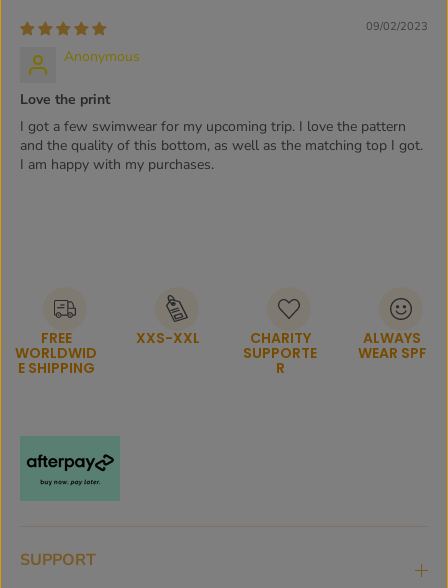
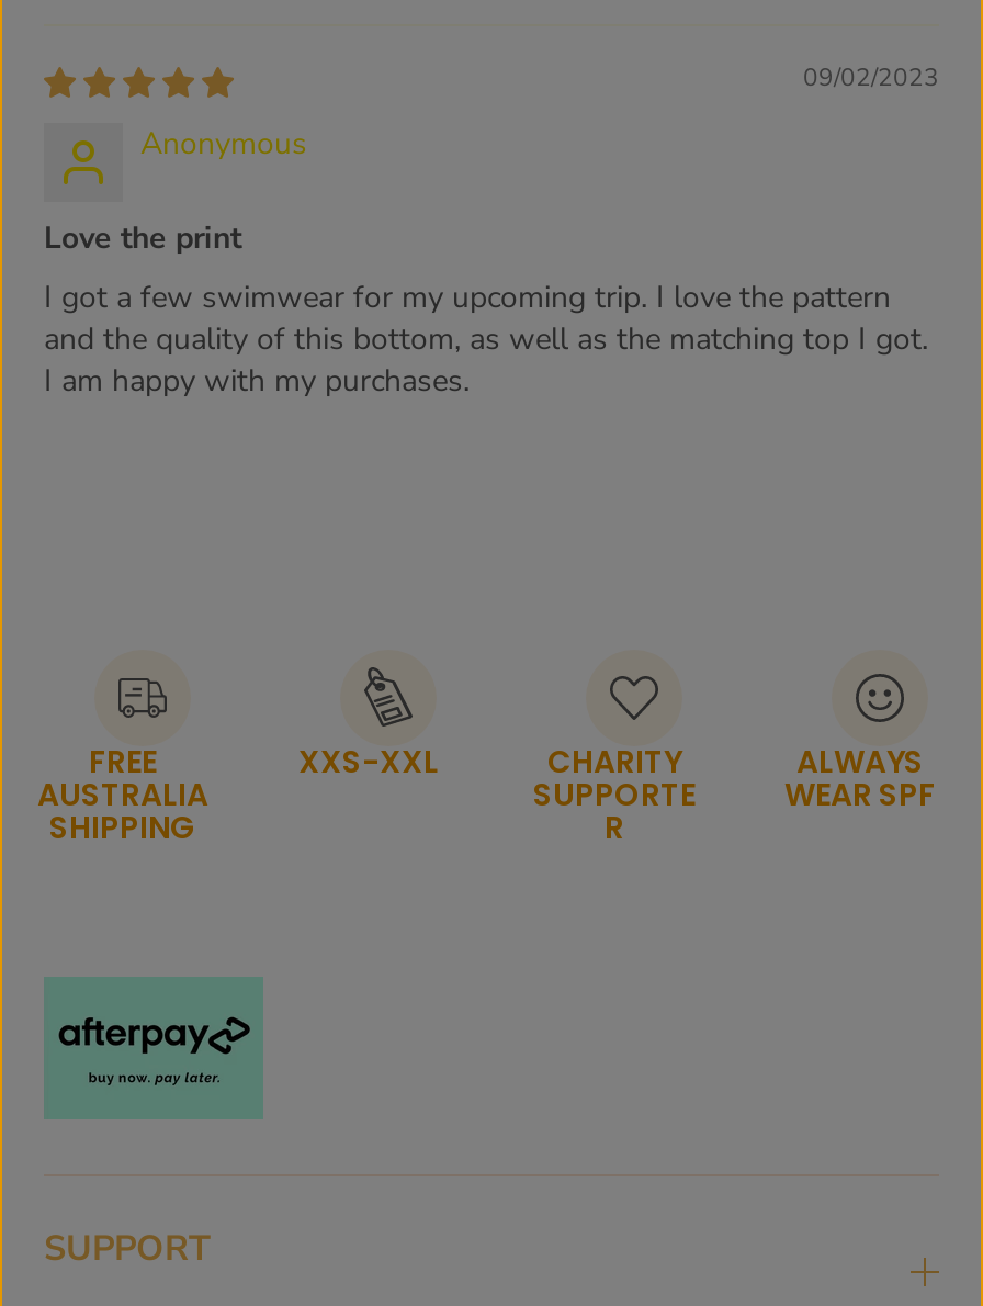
- WORLDWID
- E SHIPPING
+ AUSTRALIA
+ SHIPPING
